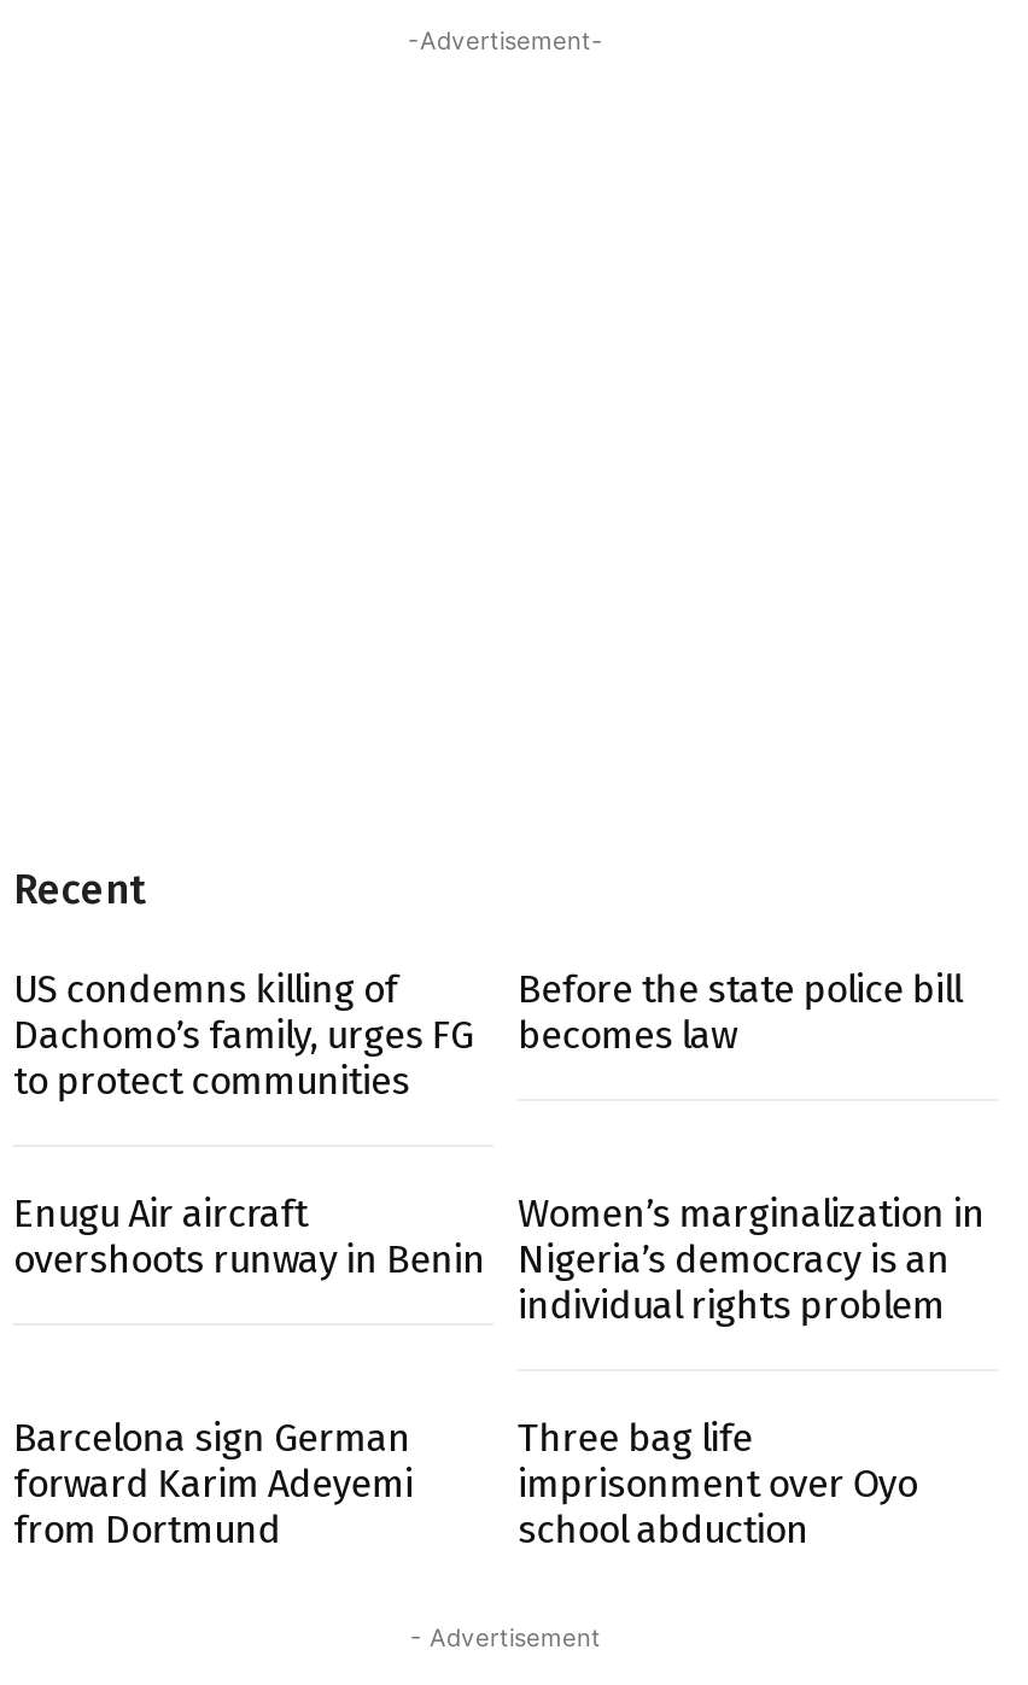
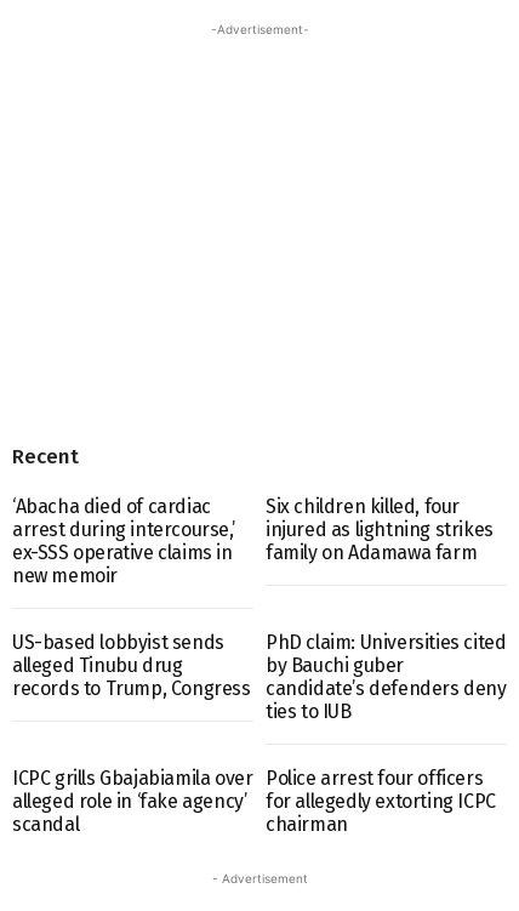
- US condemns killing of
- Dachomo’s family, urges FG
- to protect communities
+ ‘Abacha died of cardiac
+ arrest during intercourse,’
+ ex-SSS operative claims in
+ new memoir

- Before the state police bill
- becomes law
+ Six children killed, four
+ injured as lightning strikes
+ family on Adamawa farm

- Enugu Air aircraft
- overshoots runway in Benin
+ US-based lobbyist sends
+ alleged Tinubu drug
+ records to Trump, Congress

- Women’s marginalization in
- Nigeria’s democracy is an
- individual rights problem
+ PhD claim: Universities cited
+ by Bauchi guber
+ candidate’s defenders deny
+ ties to IUB

- Barcelona sign German
- forward Karim Adeyemi
- from Dortmund
+ ICPC grills Gbajabiamila over
+ alleged role in ‘fake agency’
+ scandal

- Three bag life
- imprisonment over Oyo
- school abduction
+ Police arrest four officers
+ for allegedly extorting ICPC
+ chairman
